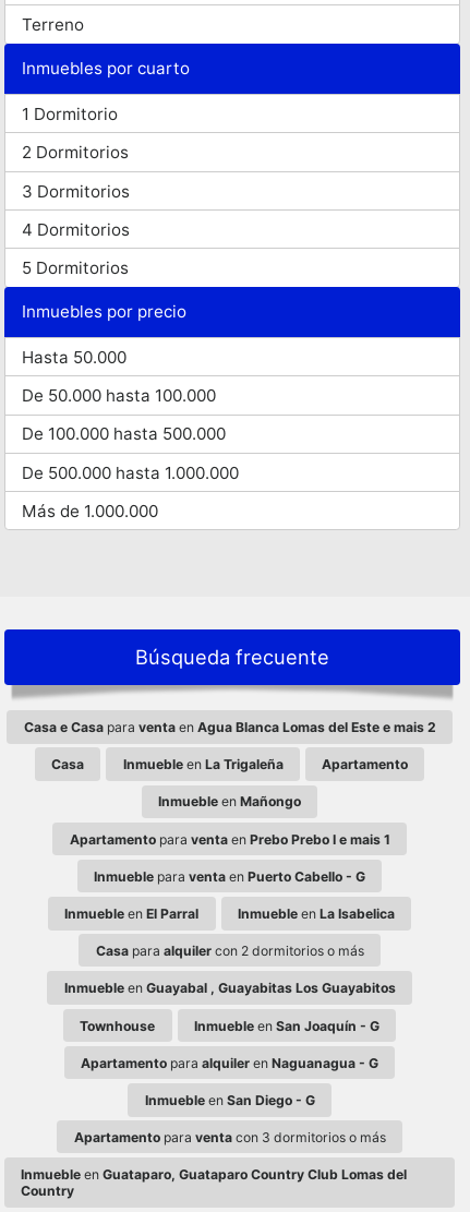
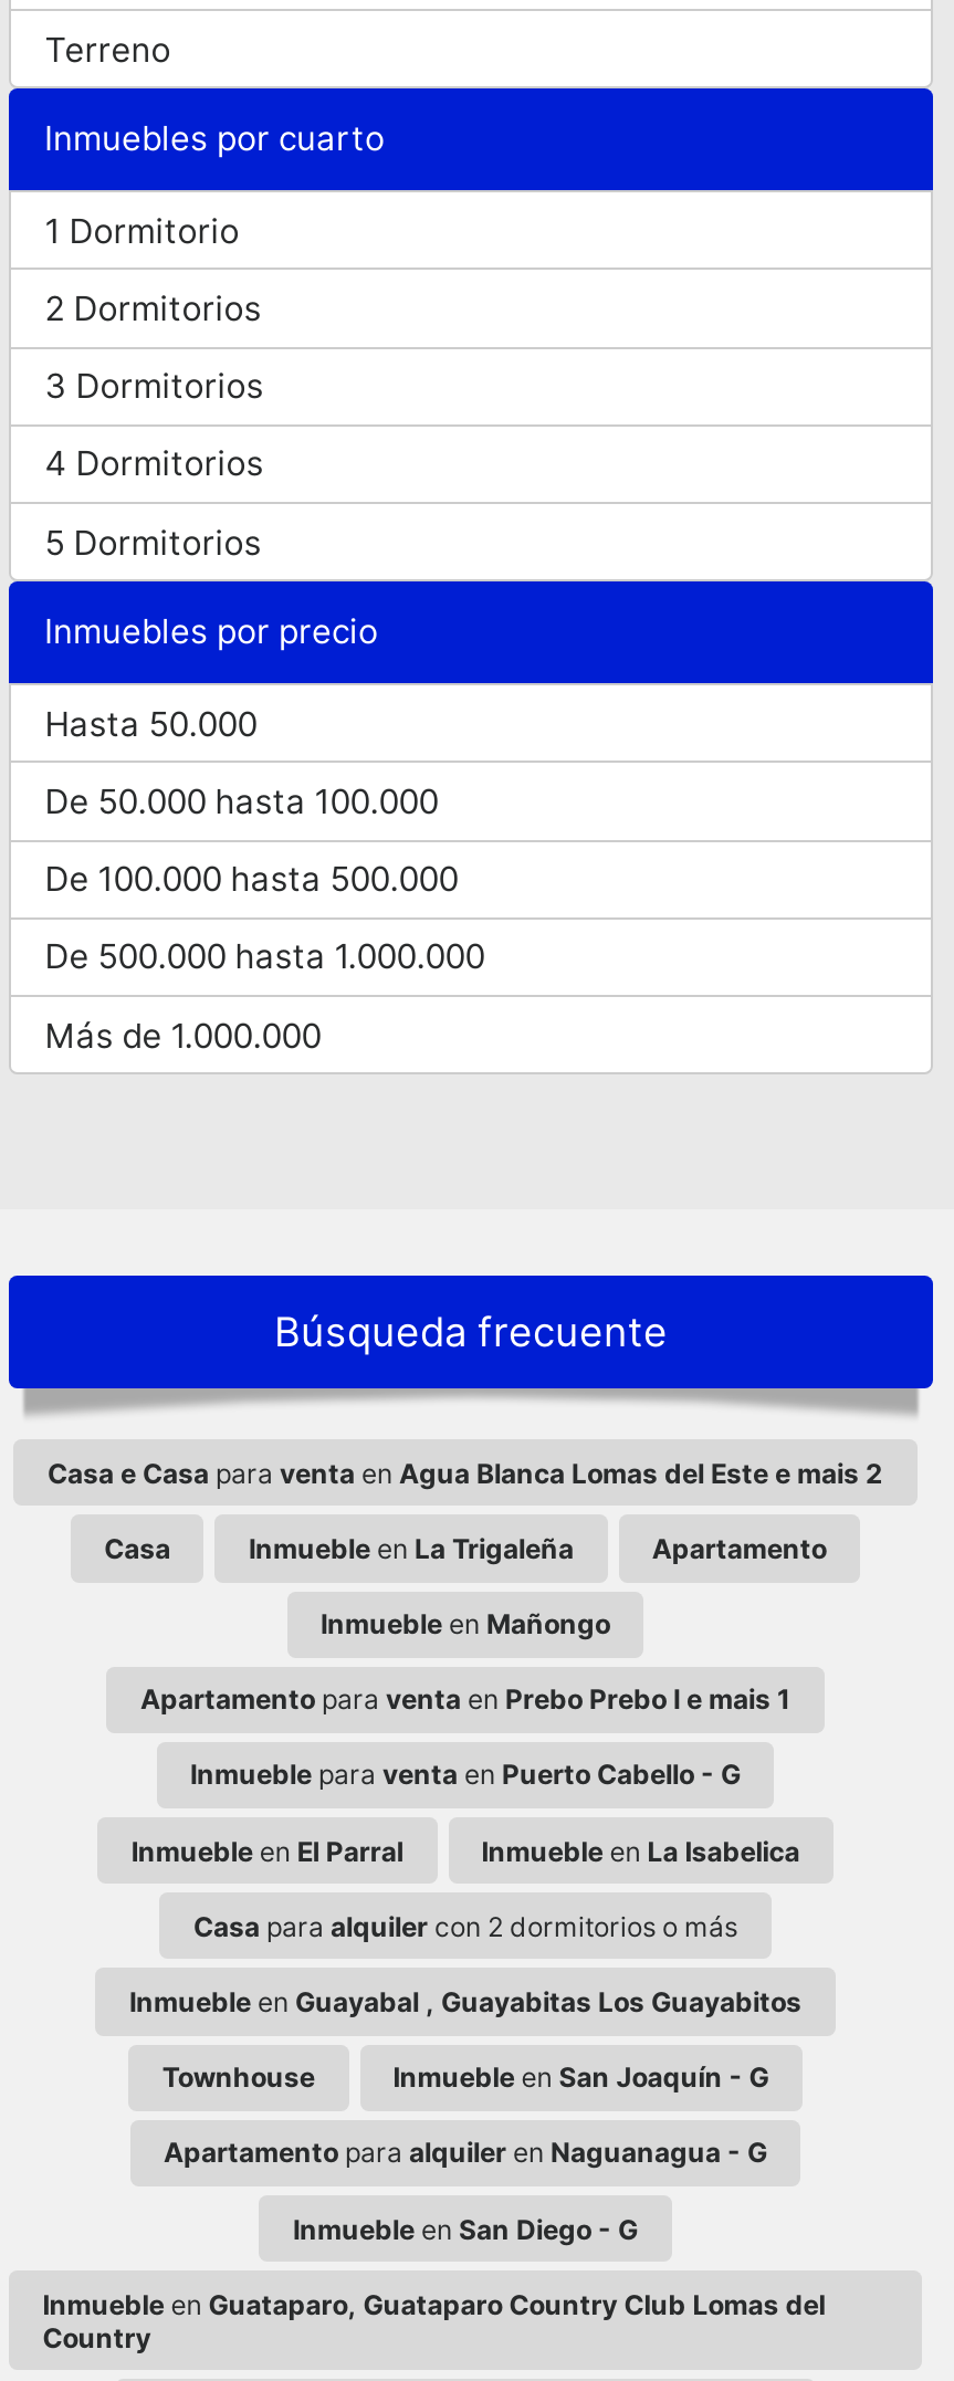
- Apartamento para venta con 3 dormitorios o más
